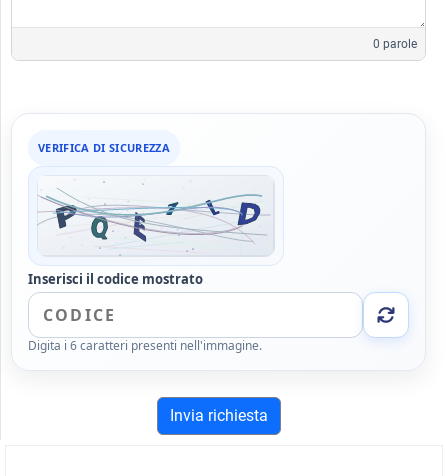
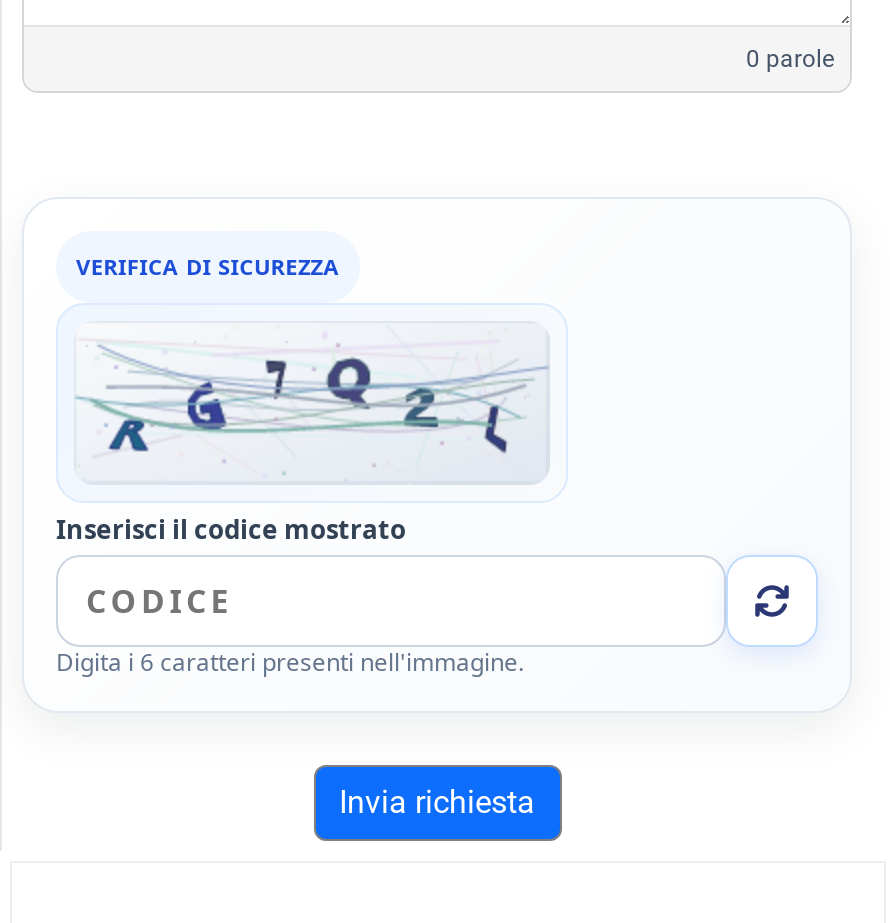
- [image]
+ [image]
